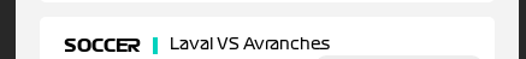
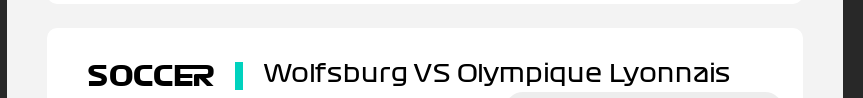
- Laval VS Avranches
+ Wolfsburg VS Olympique Lyonnais
